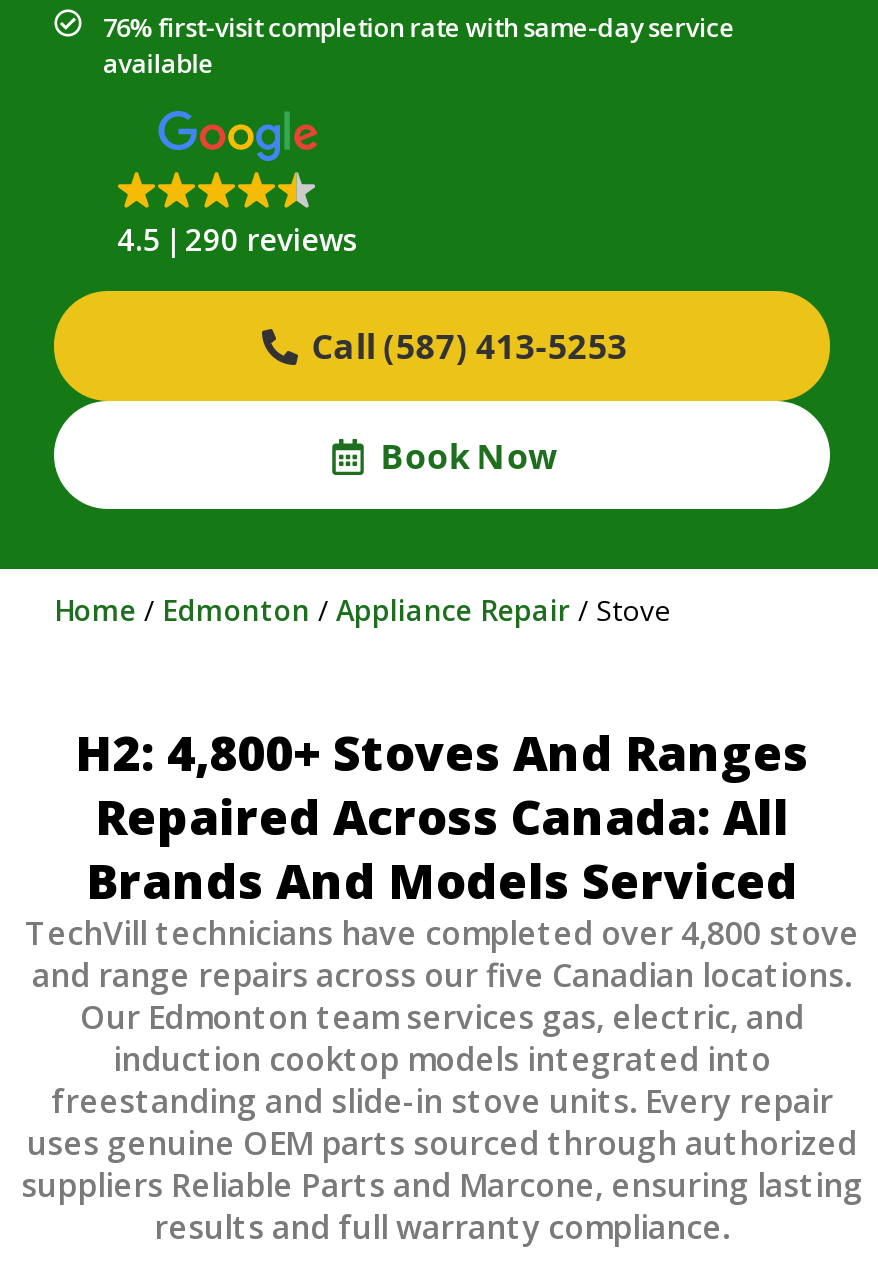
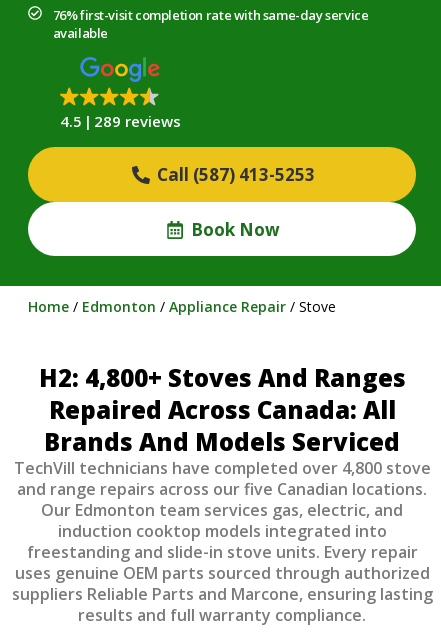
- 4.5 290 reviews
+ 4.5 289 reviews
